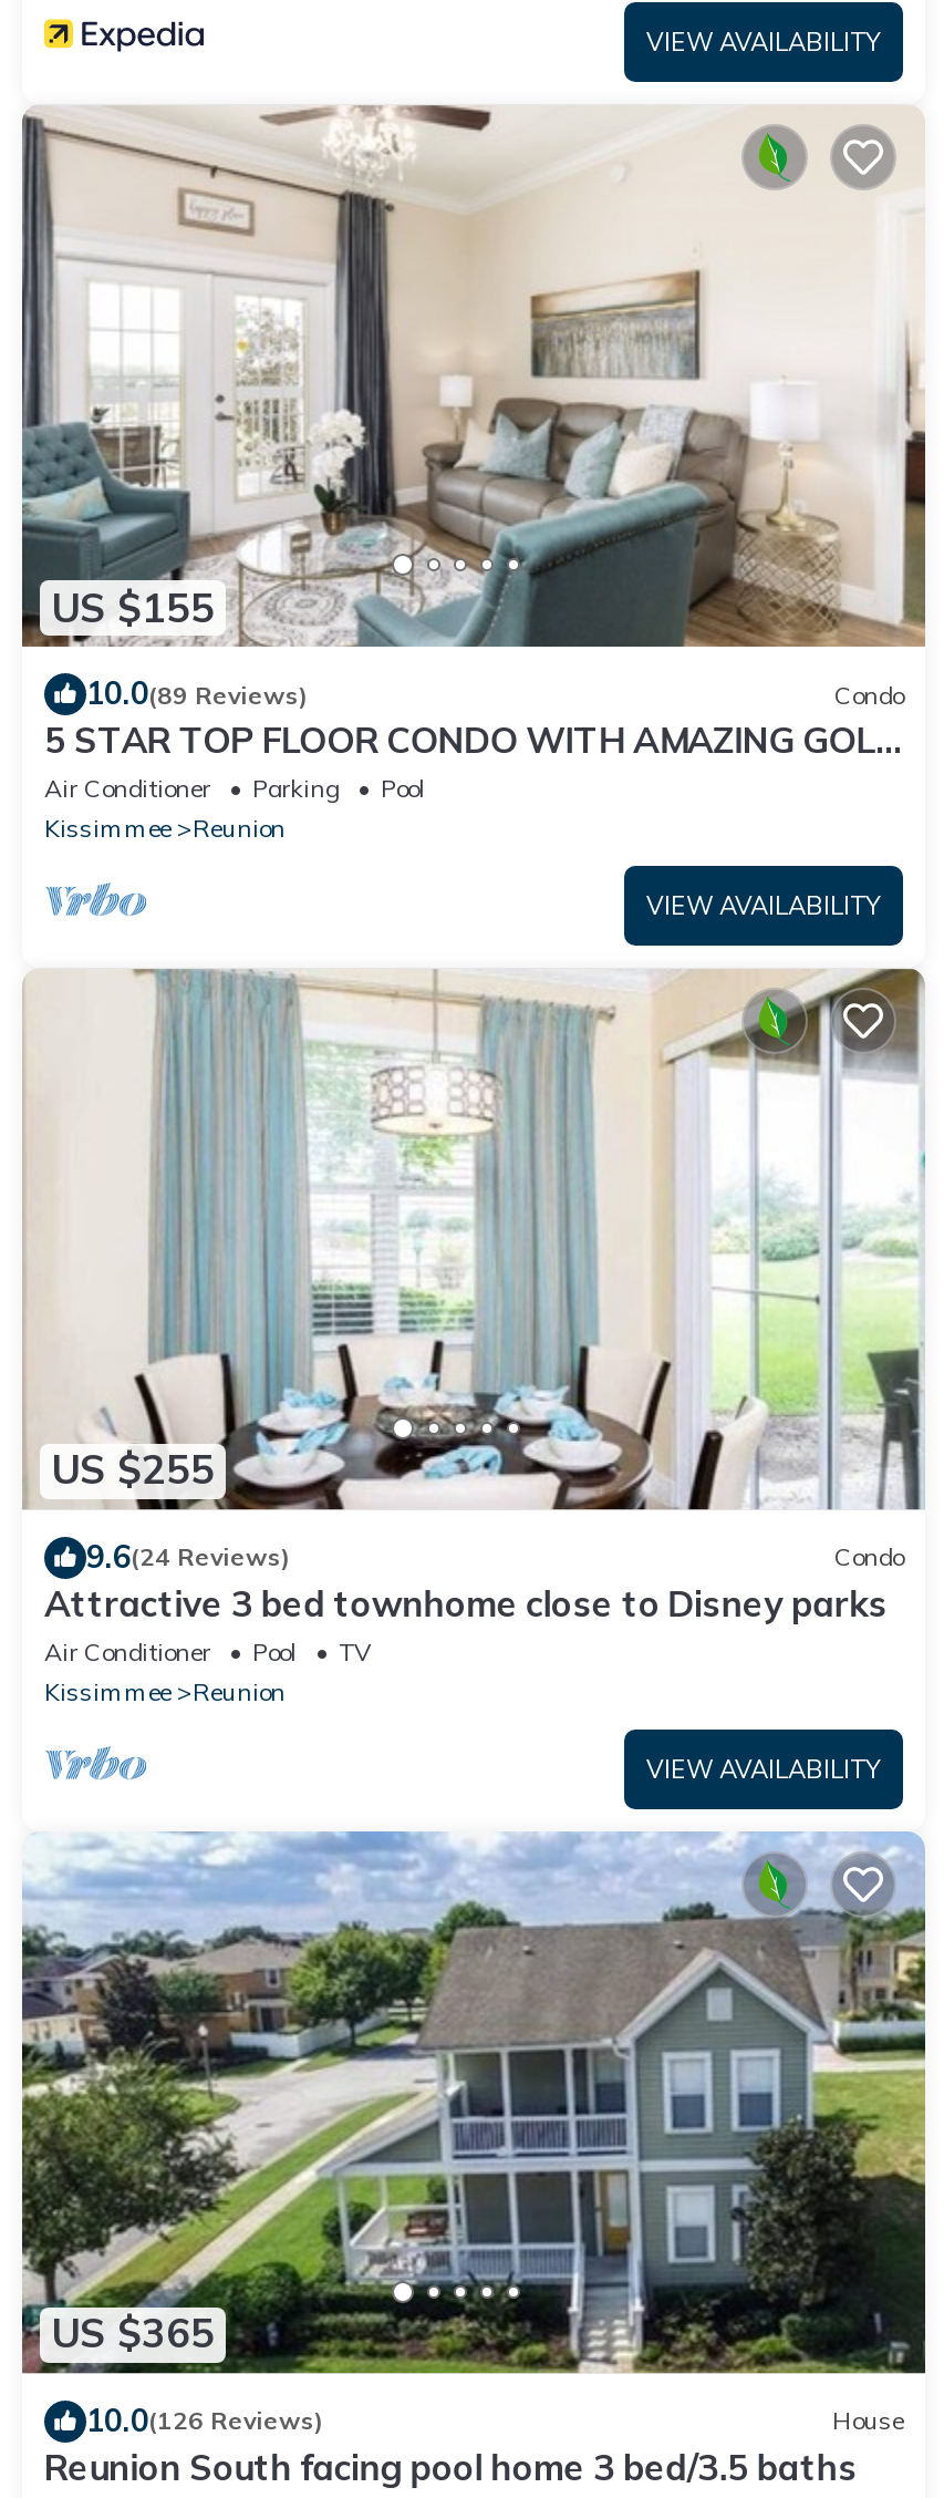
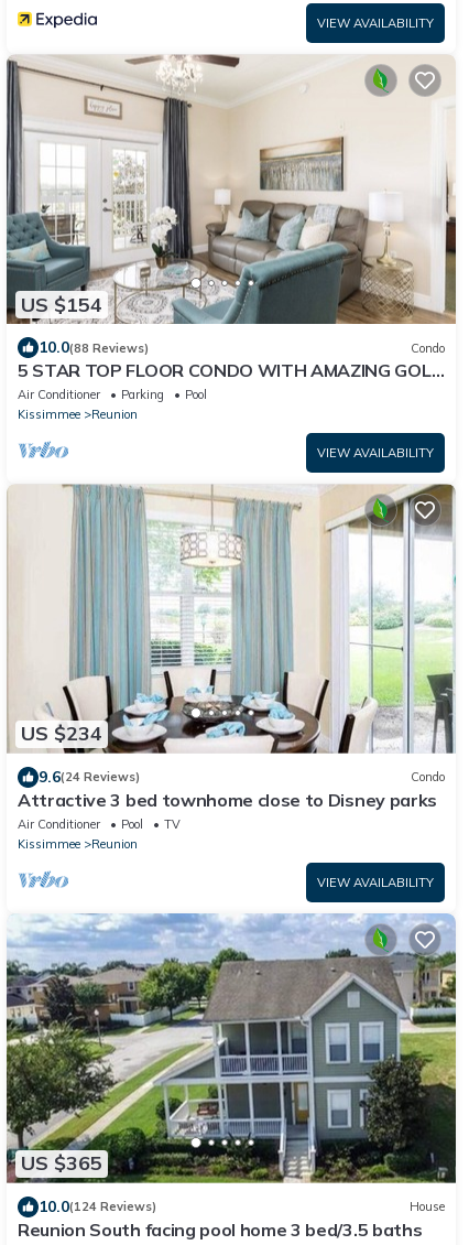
- US $155
+ US $154

- 10.0(89 Reviews)
+ 10.0(88 Reviews)

- US $255
+ US $234

- 10.0(126 Reviews)
+ 10.0(124 Reviews)
